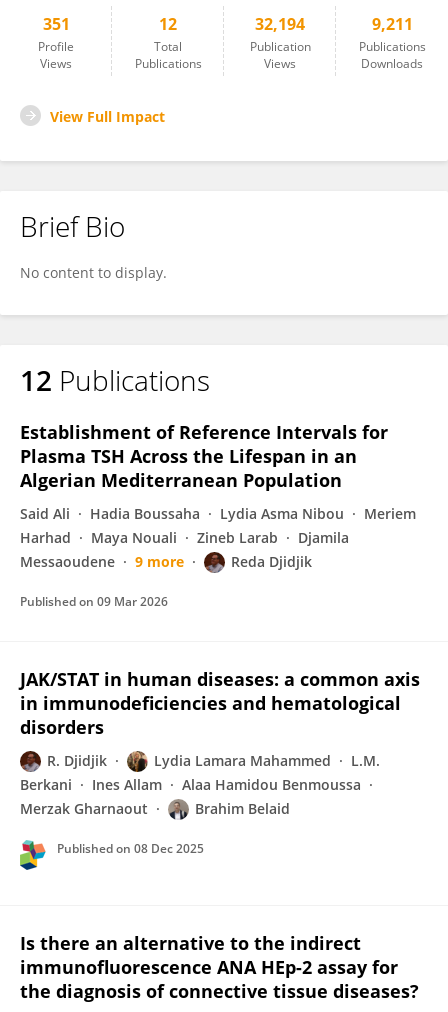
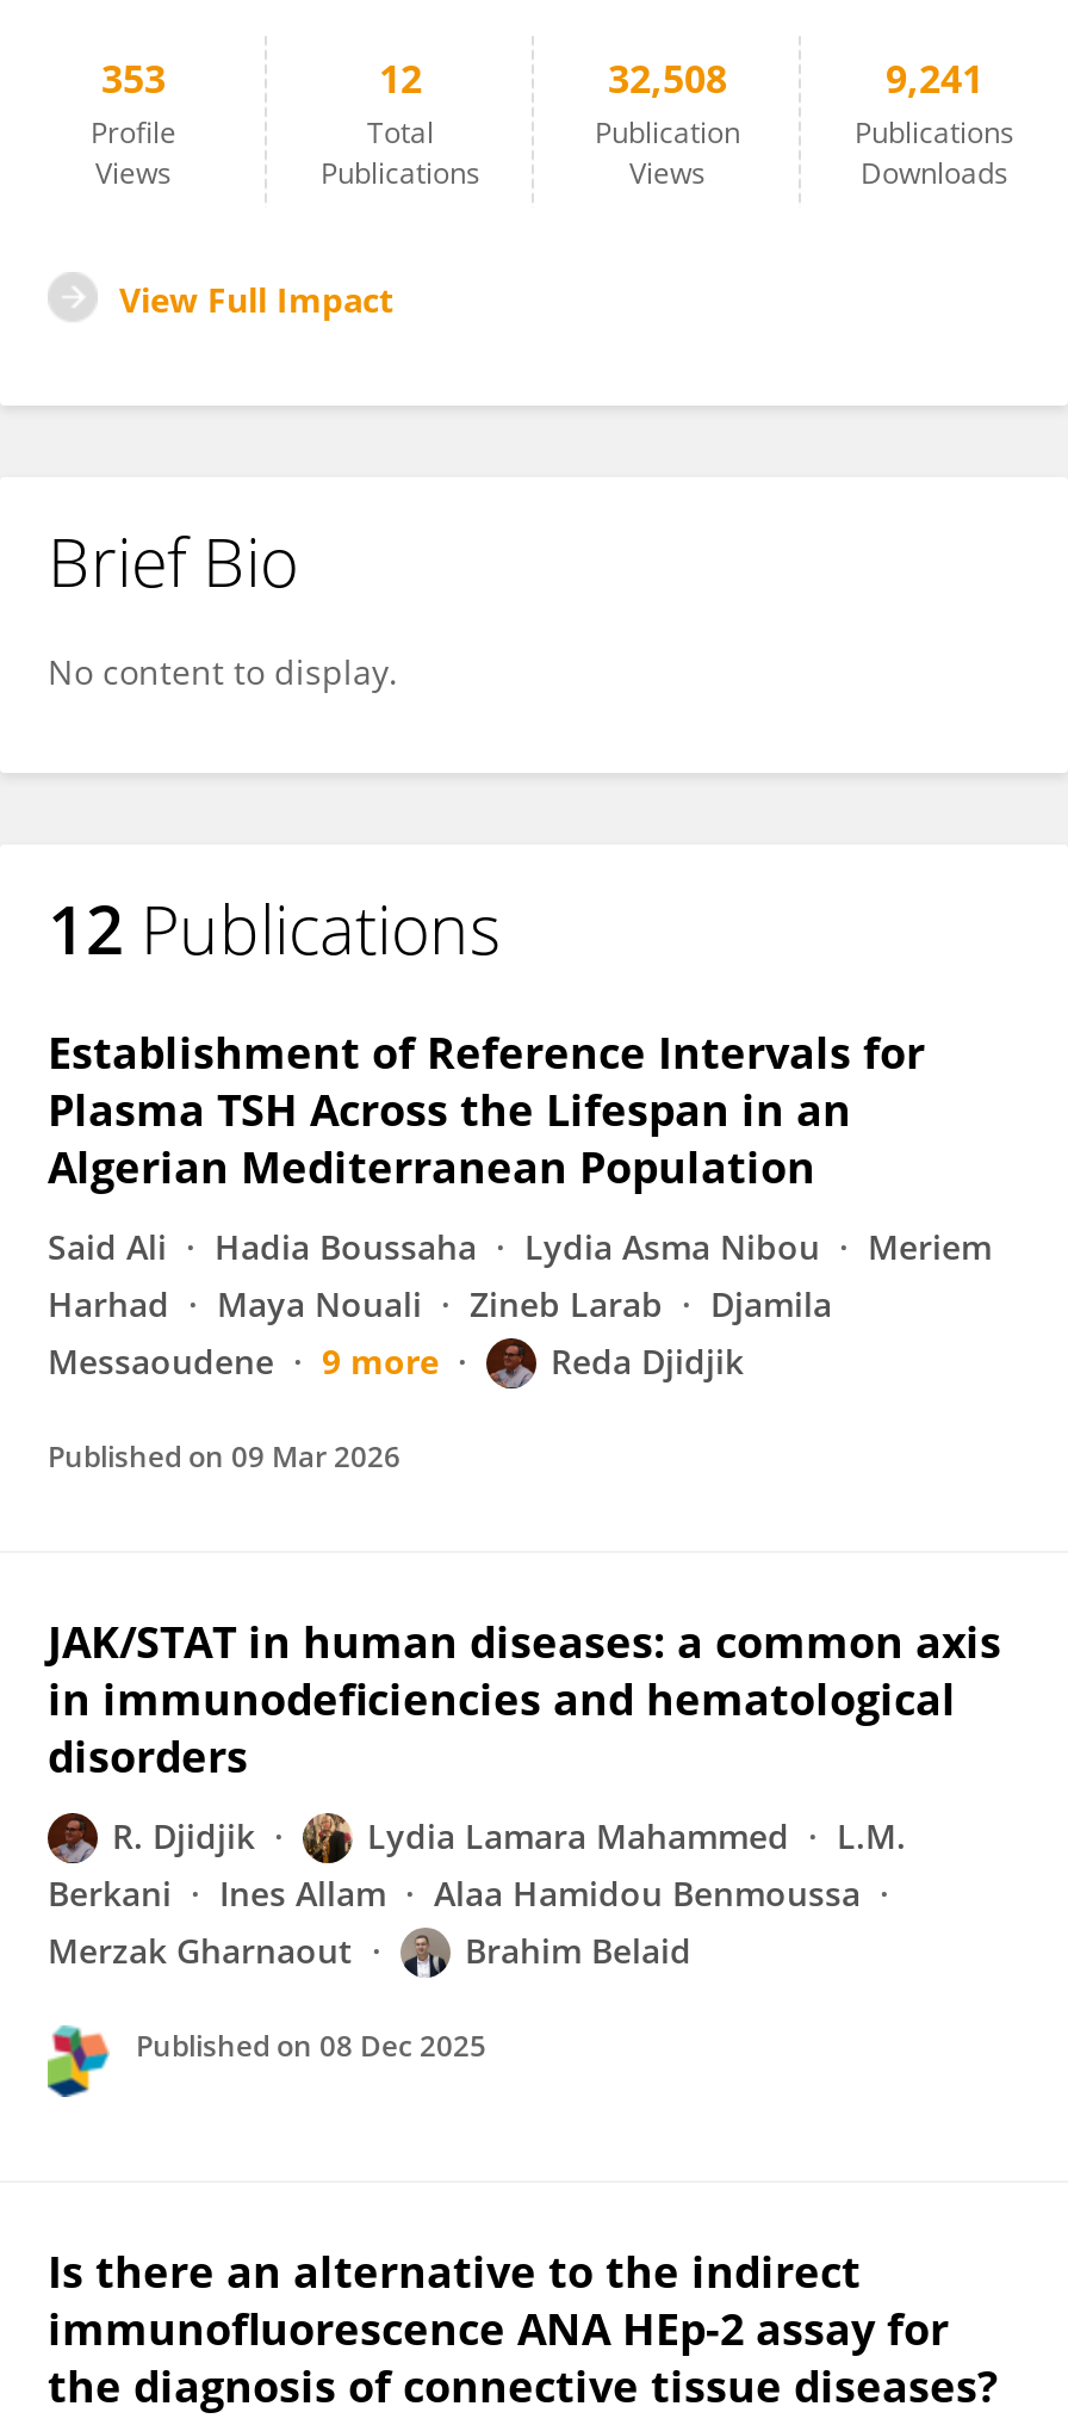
- 351
+ 353

- 32,194
+ 32,508

- 9,211
+ 9,241
